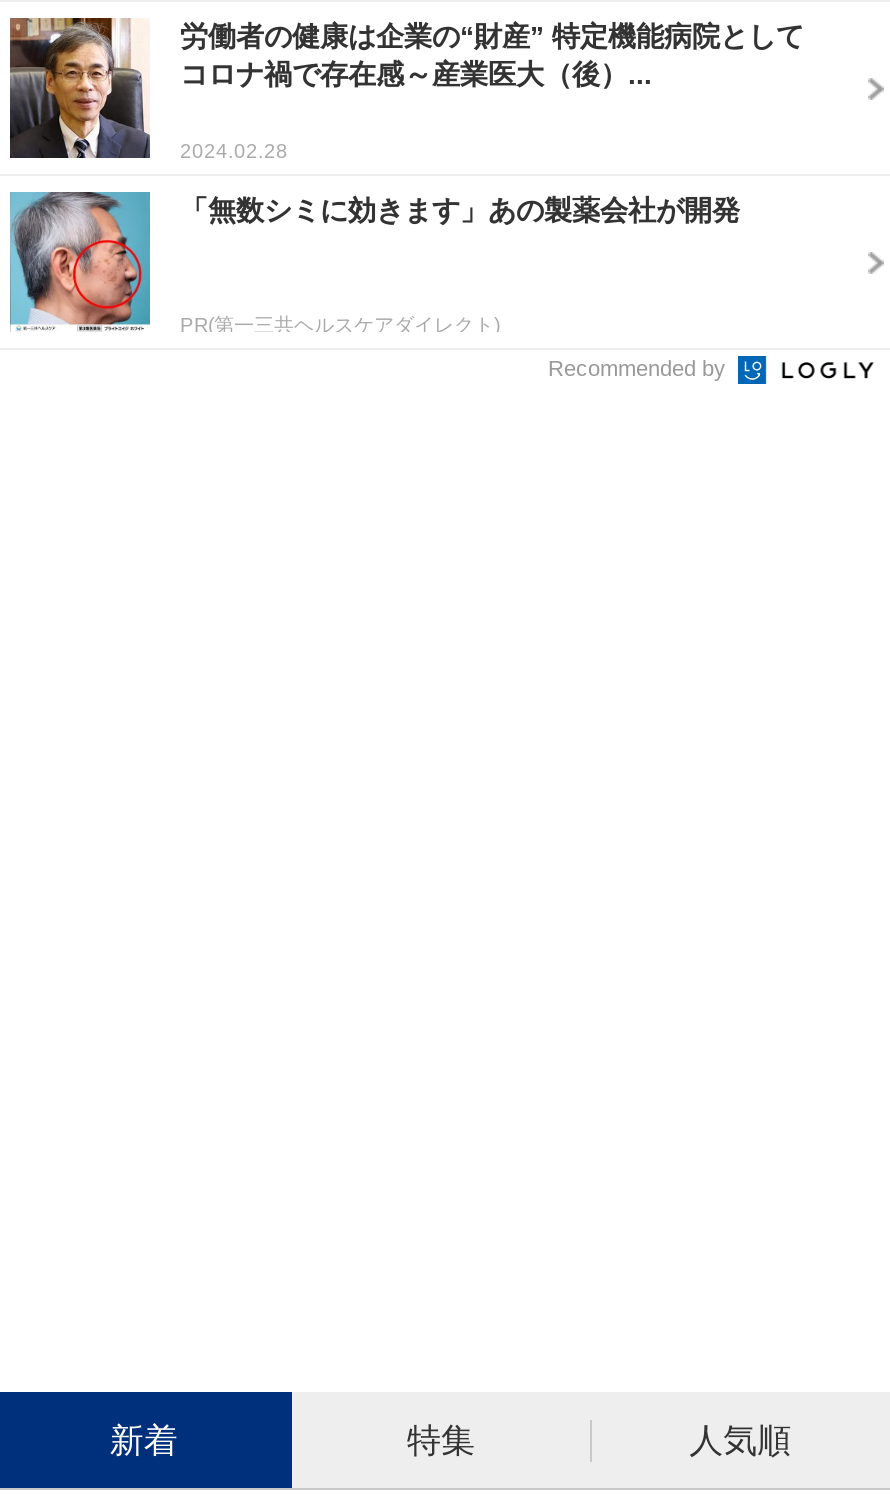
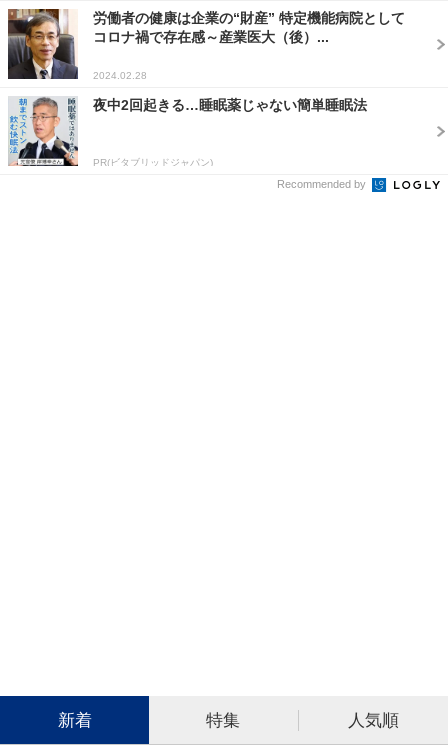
- [image]
- 「無数シミに効きます」あの製薬会社が開発
+ [image]
+ 夜中2回起きる…睡眠薬じゃない簡単睡眠法

- PR(第一三共ヘルスケアダイレクト)
+ PR(ビタブリッドジャパン)
